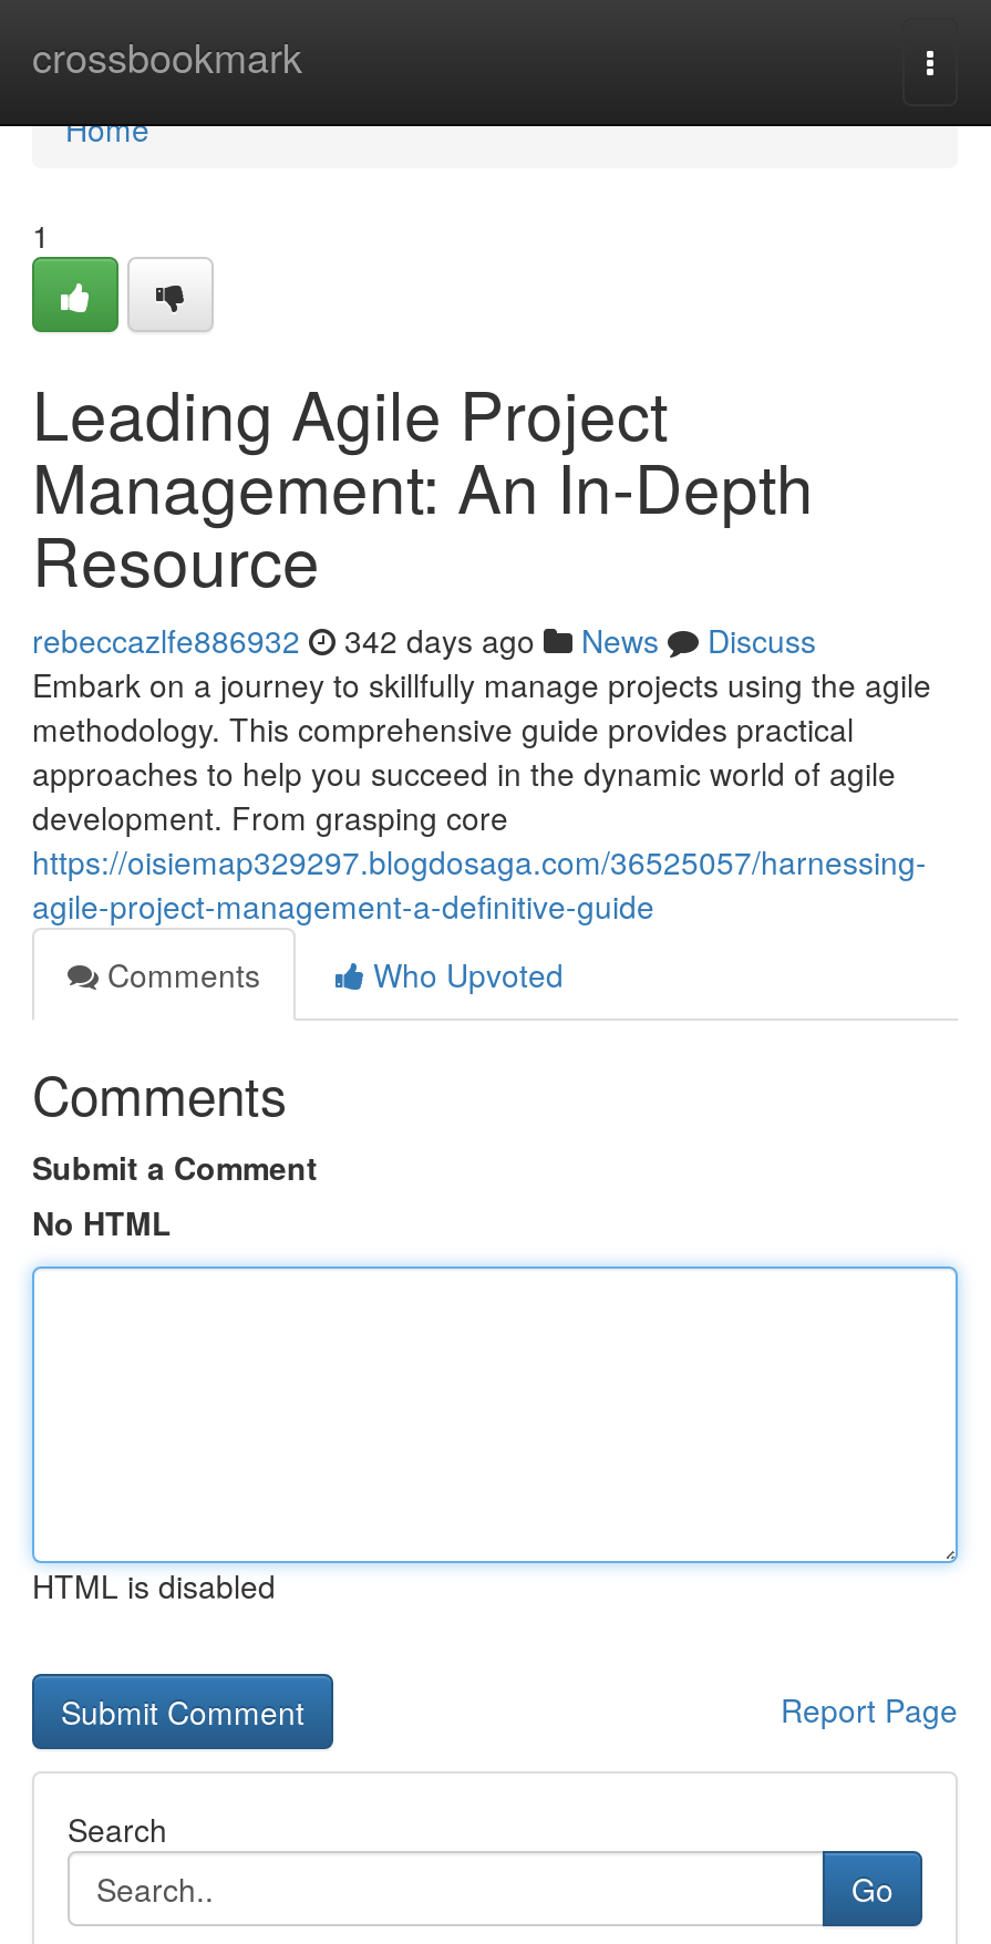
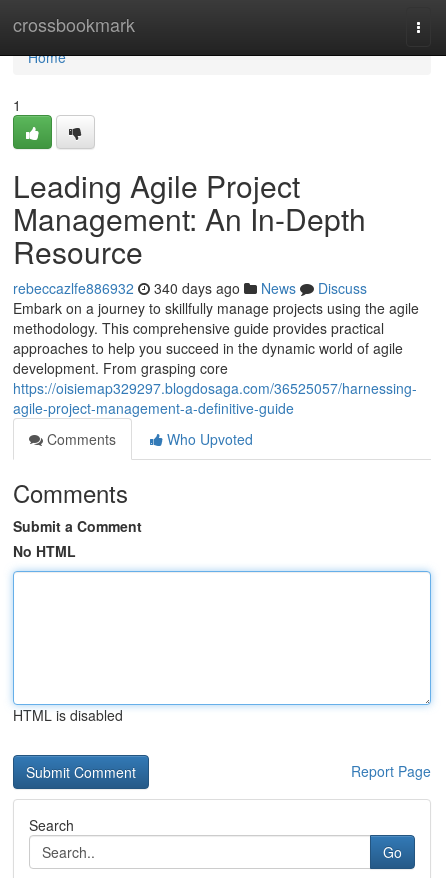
- rebeccazlfe886932 342 days ago News Discuss
+ rebeccazlfe886932 340 days ago News Discuss
